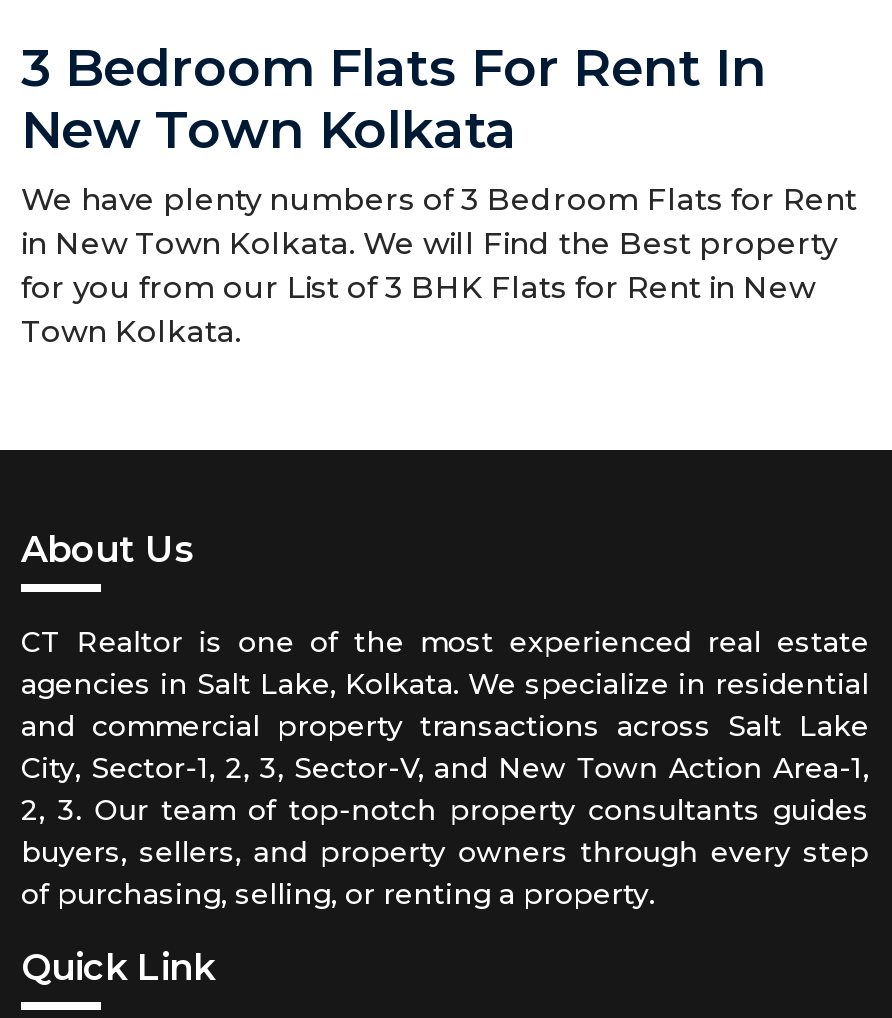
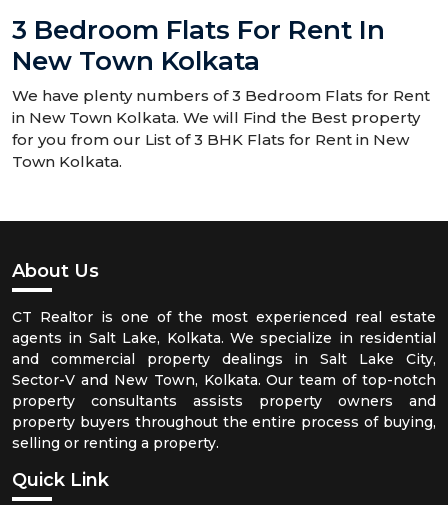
- agencies in Salt Lake, Kolkata. We specialize in residential
- and commercial property transactions across Salt Lake
- City, Sector-1, 2, 3, Sector-V, and New Town Action Area-1,
- 2, 3. Our team of top-notch property consultants guides
- buyers, sellers, and property owners through every step
- of purchasing, selling, or renting a property.
+ agents in Salt Lake, Kolkata. We specialize in residential
+ and commercial property dealings in Salt Lake City,
+ Sector-V and New Town, Kolkata. Our team of top-notch
+ property consultants assists property owners and
+ property buyers throughout the entire process of buying,
+ selling or renting a property.
